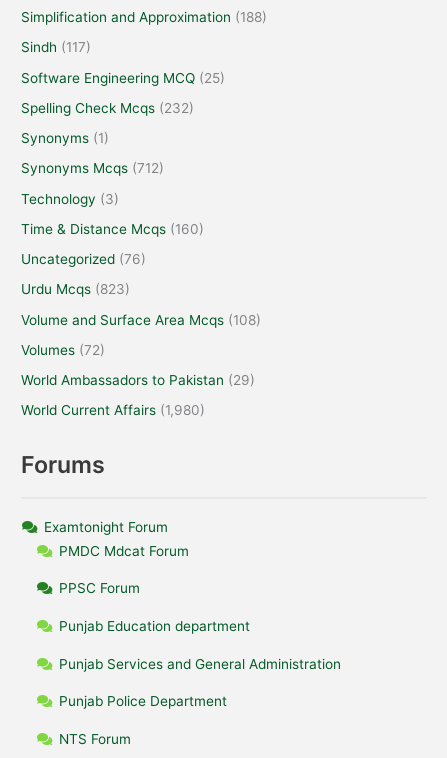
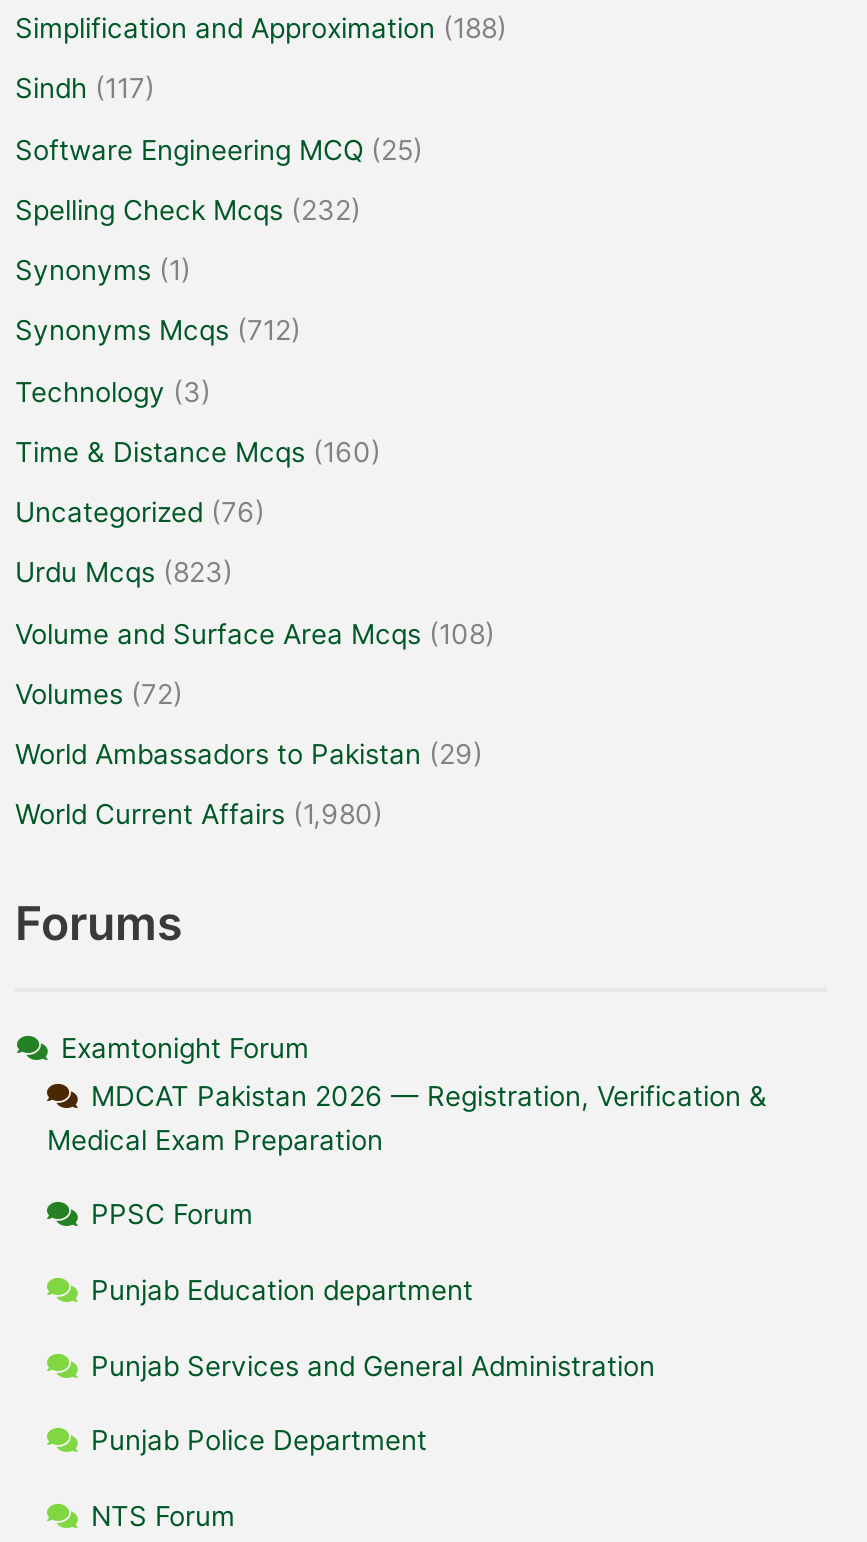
- PMDC Mdcat Forum
+ MDCAT Pakistan 2026 — Registration, Verification &
+ Medical Exam Preparation
